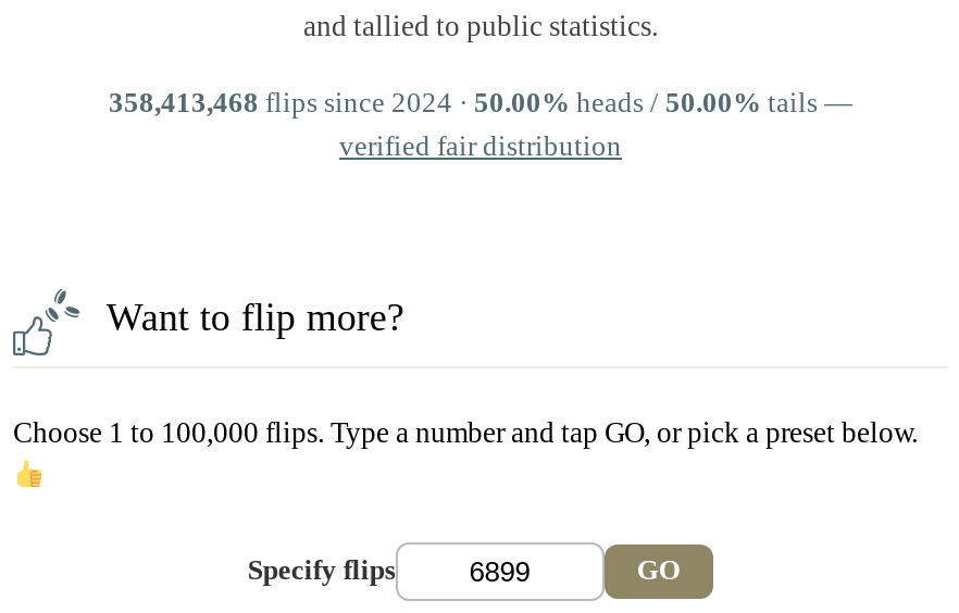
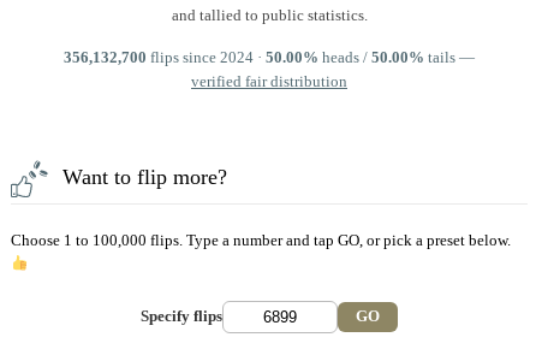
- 358,413,468 flips since 2024 · 50.00% heads / 50.00% tails —
+ 356,132,700 flips since 2024 · 50.00% heads / 50.00% tails —
